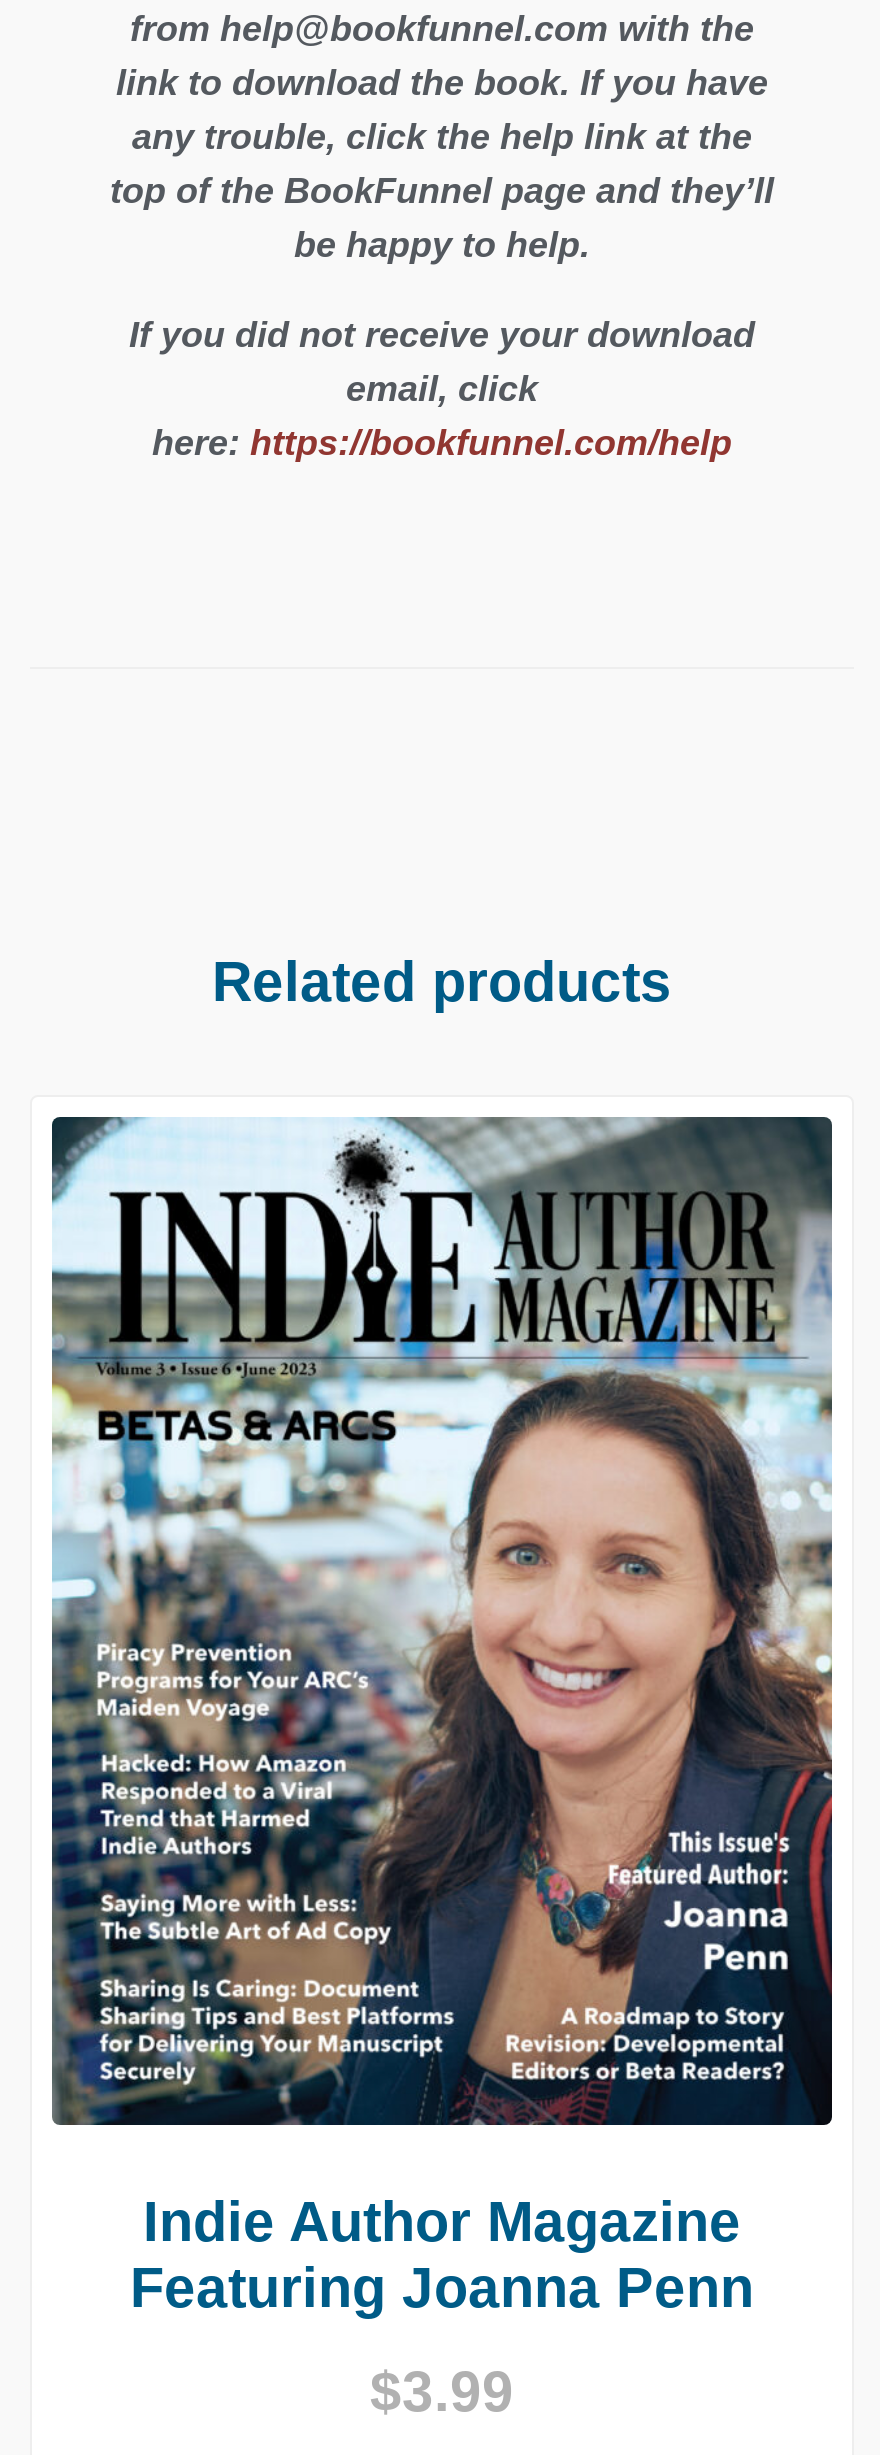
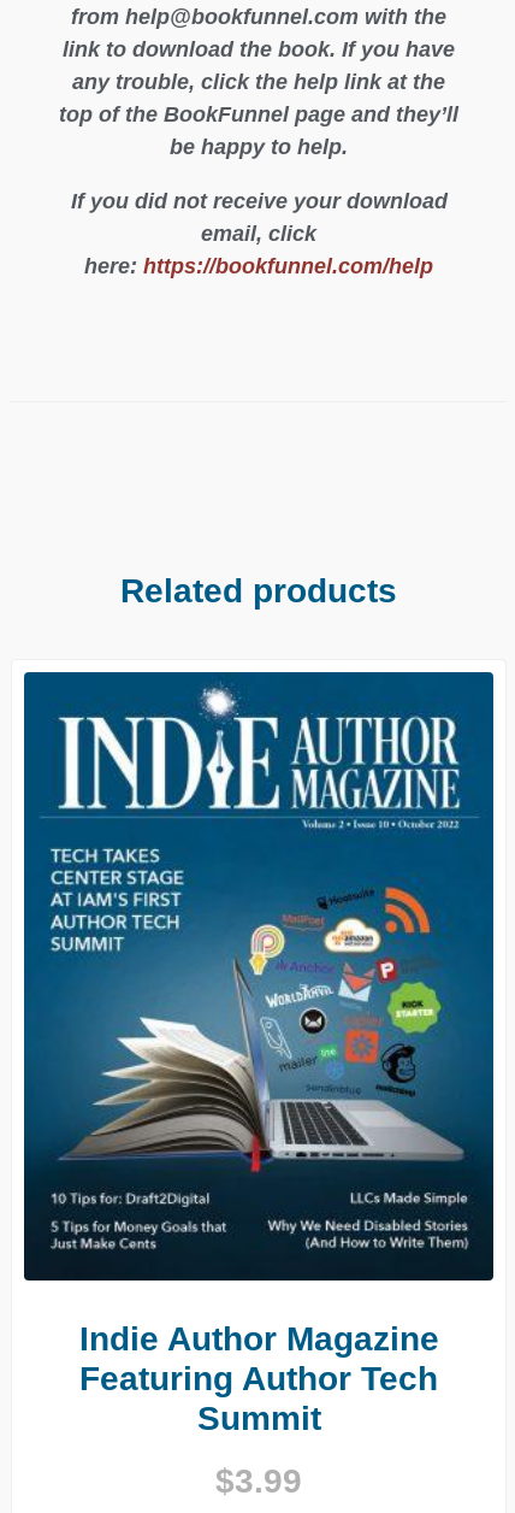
- [image]
+ [image]

- Featuring Joanna Penn
+ Featuring Author Tech
+ Summit
